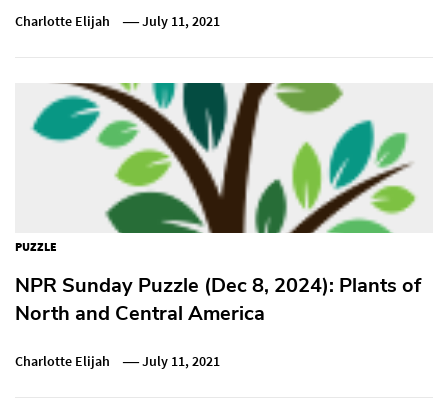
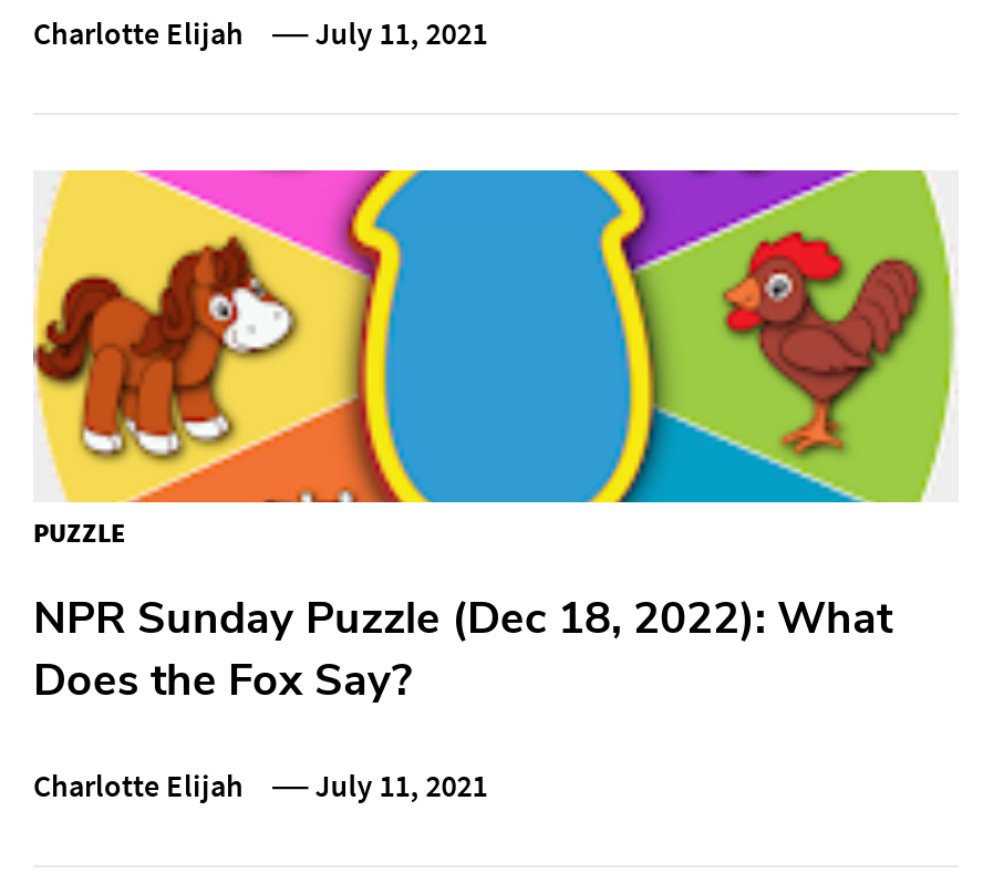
- [image]
- NPR Sunday Puzzle (Dec 8, 2024): Plants of
- North and Central America
+ [image]
+ NPR Sunday Puzzle (Dec 18, 2022): What
+ Does the Fox Say?
